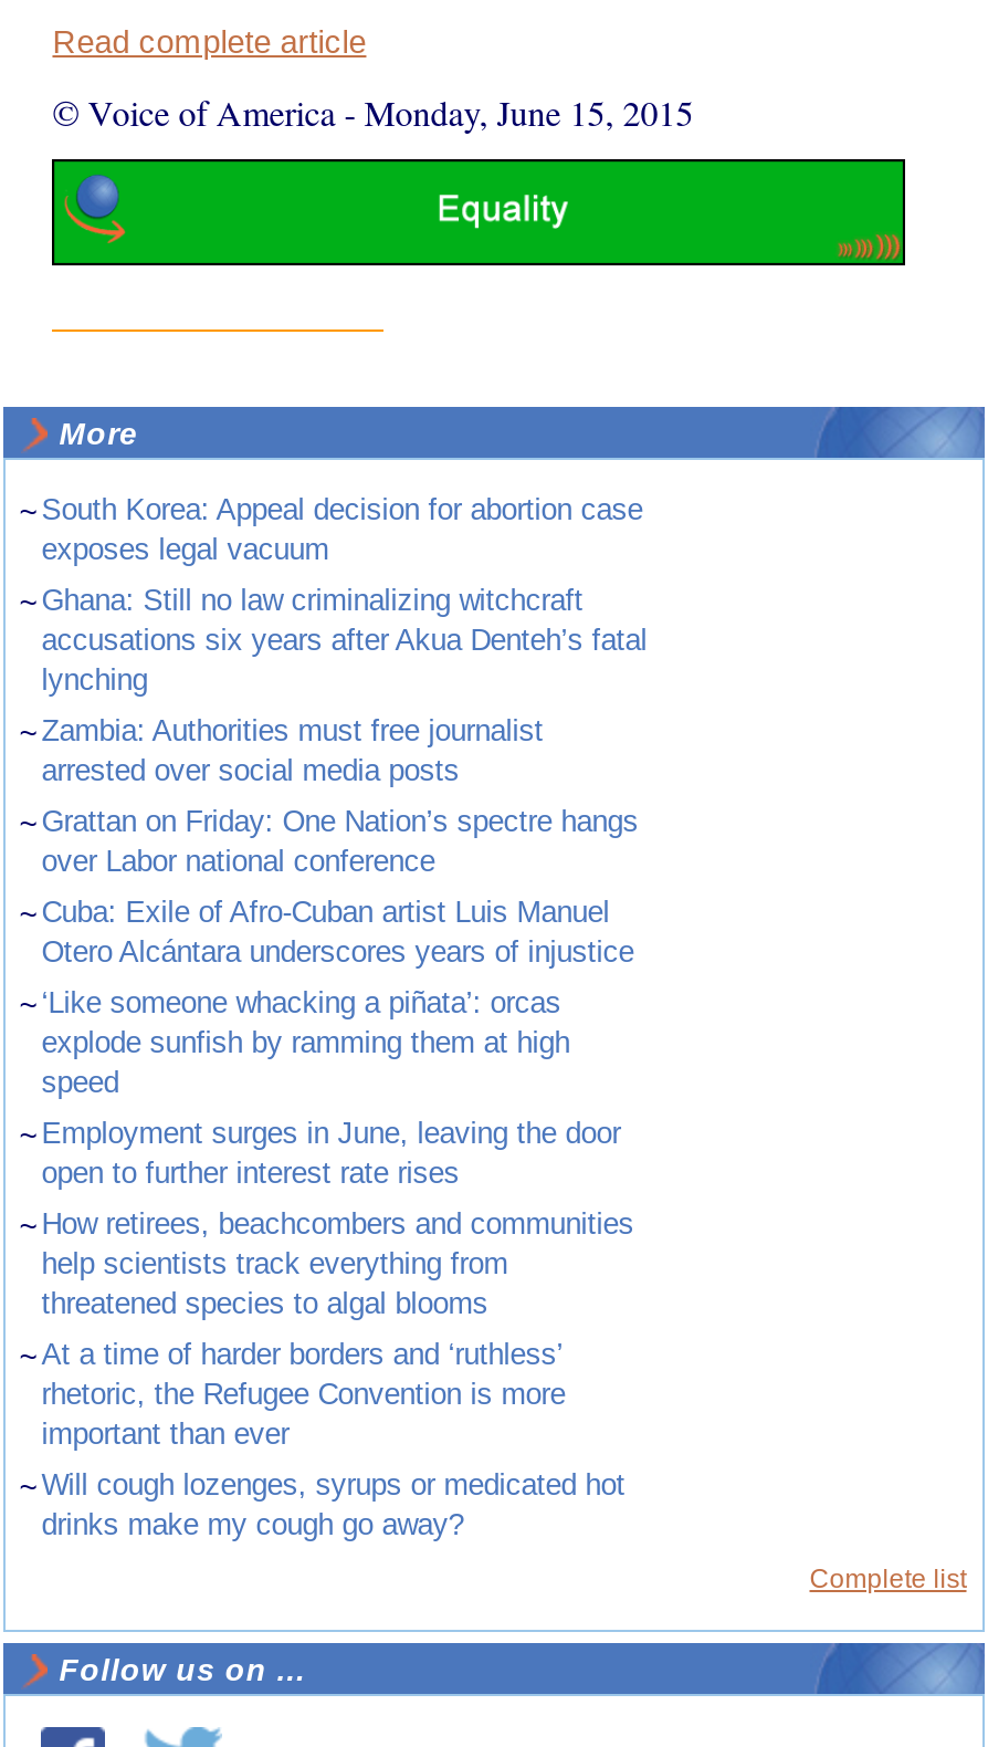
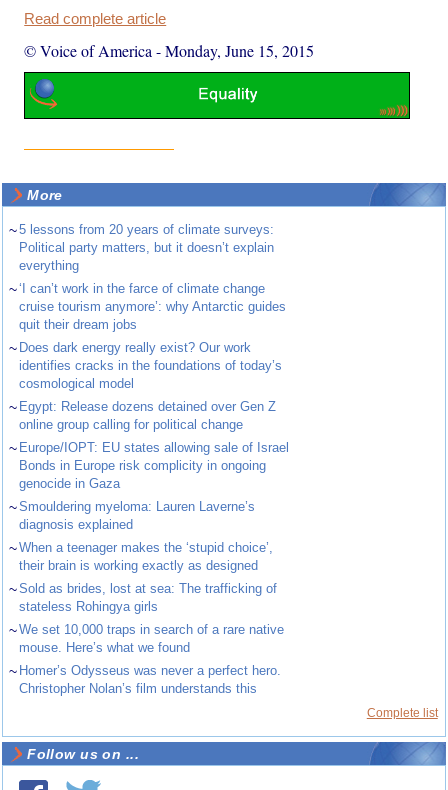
- ~ South Korea: Appeal decision for abortion case
- exposes legal vacuum
+ ~ 5 lessons from 20 years of climate surveys:
+ Political party matters, but it doesn’t explain
+ everything

- ~ Ghana: Still no law criminalizing witchcraft
- accusations six years after Akua Denteh’s fatal
- lynching
+ ~ ‘I can’t work in the farce of climate change
+ cruise tourism anymore’: why Antarctic guides
+ quit their dream jobs

- ~ Zambia: Authorities must free journalist
- arrested over social media posts
+ ~ Does dark energy really exist? Our work
+ identifies cracks in the foundations of today’s
+ cosmological model

- ~ Grattan on Friday: One Nation’s spectre hangs
- over Labor national conference
+ ~ Egypt: Release dozens detained over Gen Z
+ online group calling for political change

- ~ Cuba: Exile of Afro-Cuban artist Luis Manuel
- Otero Alcántara underscores years of injustice
+ ~ Europe/IOPT: EU states allowing sale of Israel
+ Bonds in Europe risk complicity in ongoing
+ genocide in Gaza

- ~ ‘Like someone whacking a piñata’: orcas
- explode sunfish by ramming them at high
- speed
+ ~ Smouldering myeloma: Lauren Laverne’s
+ diagnosis explained

- ~ Employment surges in June, leaving the door
- open to further interest rate rises
+ ~ When a teenager makes the ‘stupid choice’,
+ their brain is working exactly as designed

- ~ How retirees, beachcombers and communities
- help scientists track everything from
- threatened species to algal blooms
+ ~ Sold as brides, lost at sea: The trafficking of
+ stateless Rohingya girls

- ~ At a time of harder borders and ‘ruthless’
- rhetoric, the Refugee Convention is more
- important than ever
+ ~ We set 10,000 traps in search of a rare native
+ mouse. Here’s what we found

- ~ Will cough lozenges, syrups or medicated hot
- drinks make my cough go away?
+ ~ Homer’s Odysseus was never a perfect hero.
+ Christopher Nolan’s film understands this
